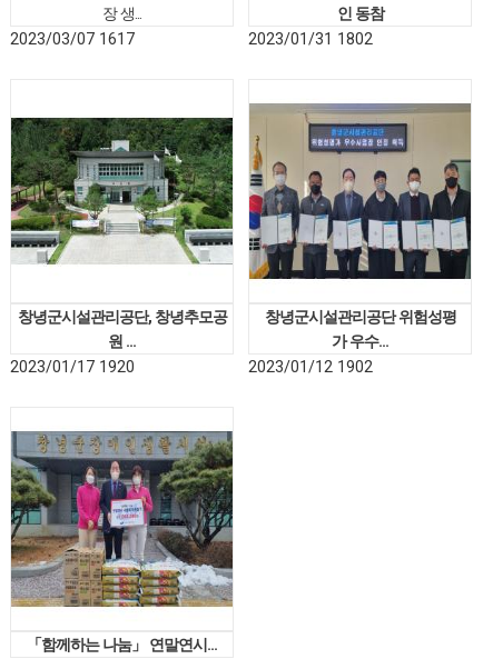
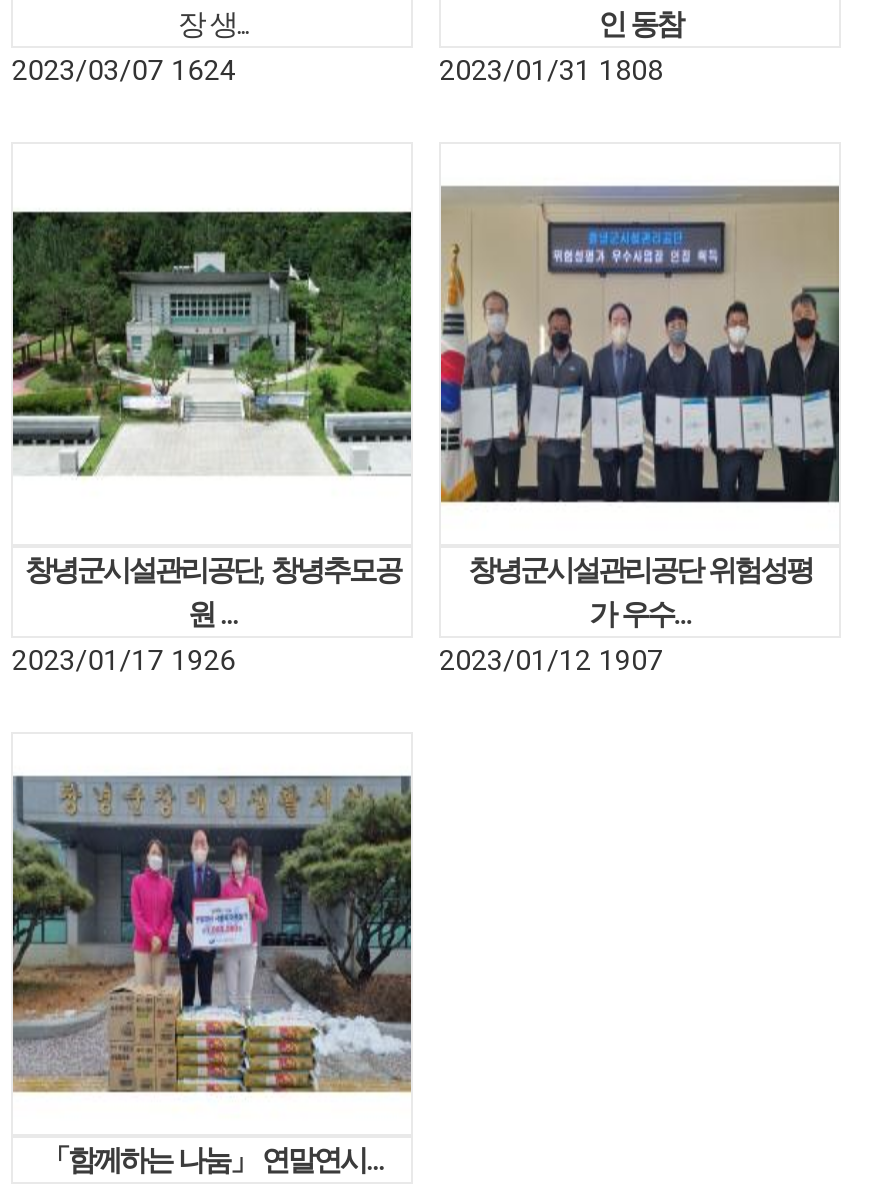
- 2023/03/07 1617
+ 2023/03/07 1624

- 2023/01/31 1802
+ 2023/01/31 1808

- 2023/01/17 1920
+ 2023/01/17 1926

- 2023/01/12 1902
+ 2023/01/12 1907
